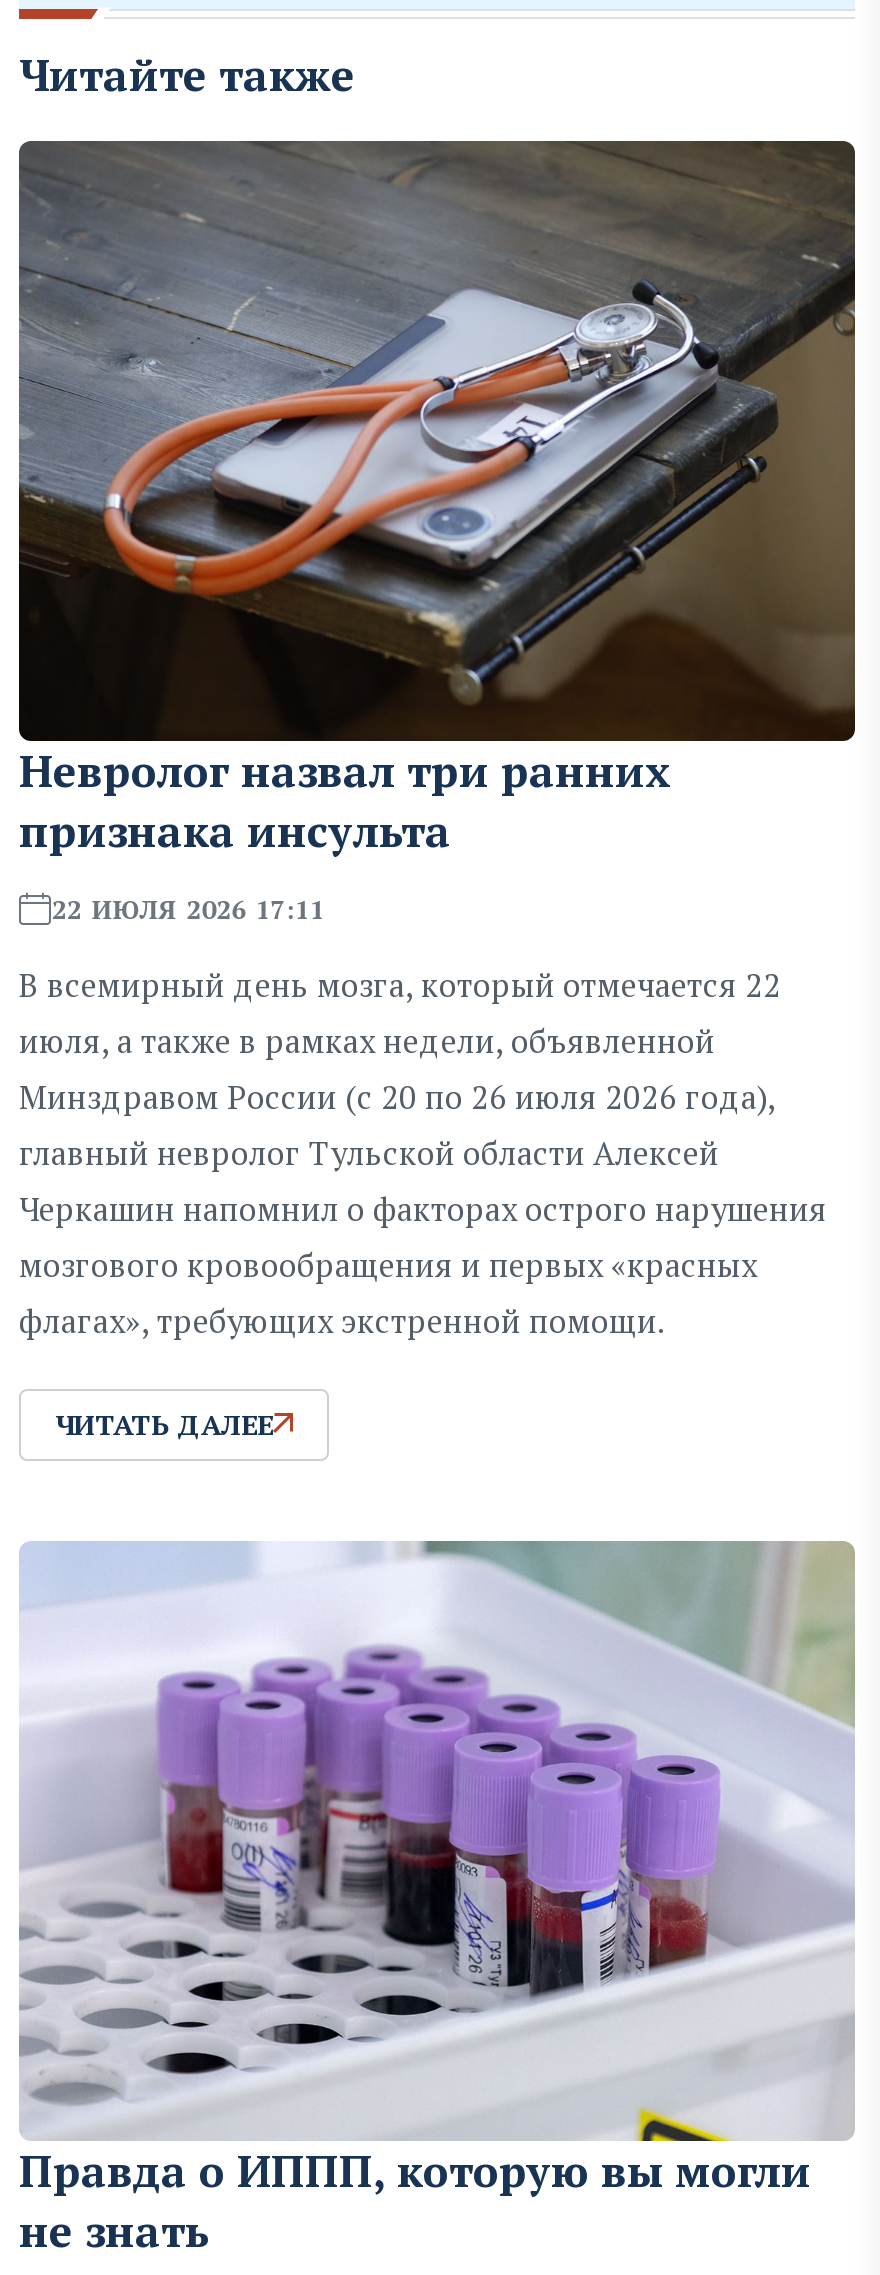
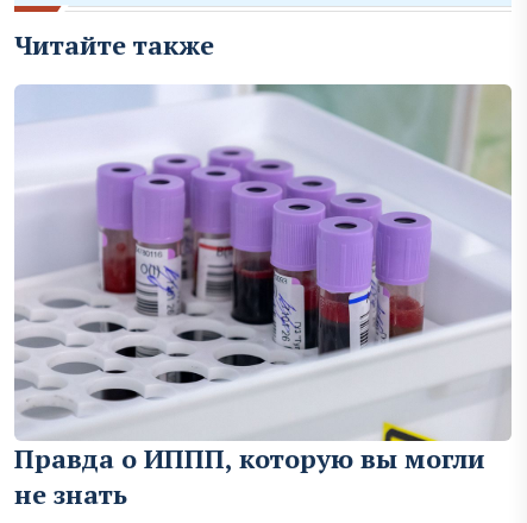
- [image]
- Невролог назвал три ранних
- признака инсульта
- 22 ИЮЛЯ 2026 17:11
- В всемирный день мозга, который отмечается 22
- июля, а также в рамках недели, объявленной
- Минздравом России (с 20 по 26 июля 2026 года),
- главный невролог Тульской области Алексей
- Черкашин напомнил о факторах острого нарушения
- мозгового кровообращения и первых «красных
- флагах», требующих экстренной помощи.
- ЧИТАТЬ ДАЛЕЕ
